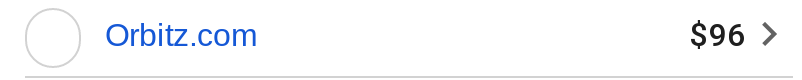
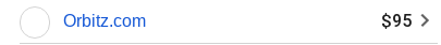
- $96
+ $95
